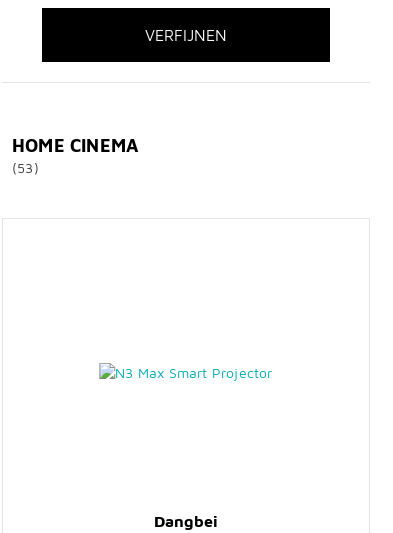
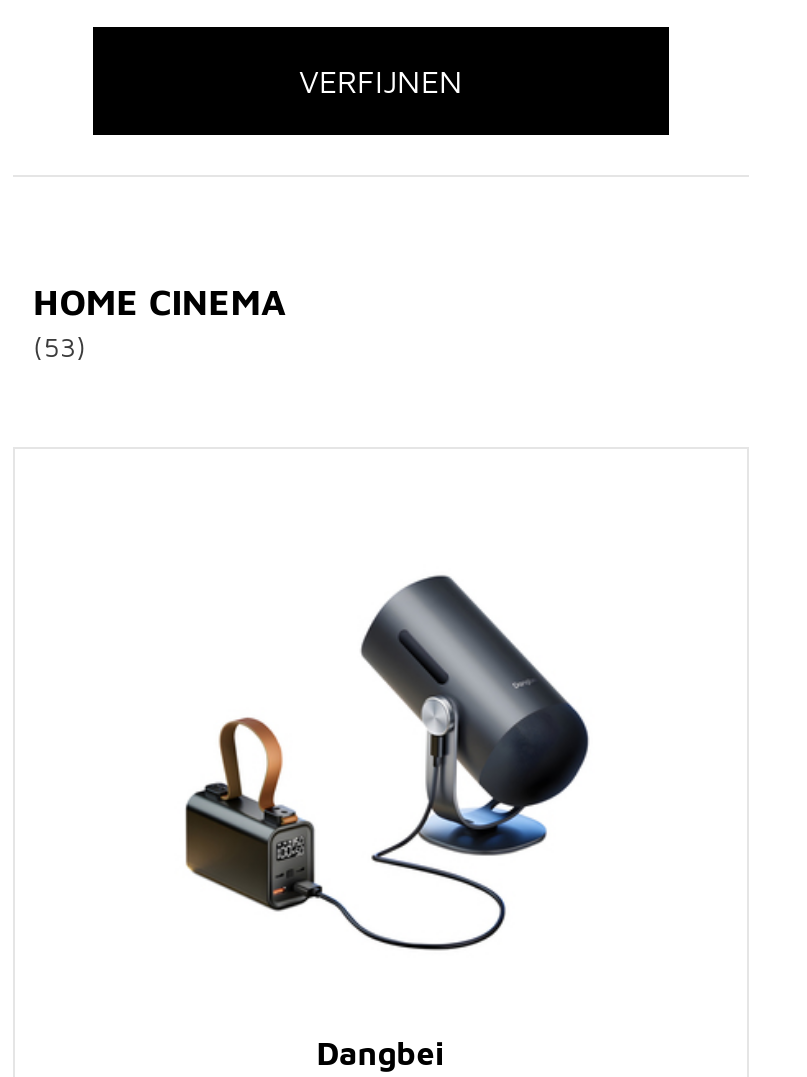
+ [image]
